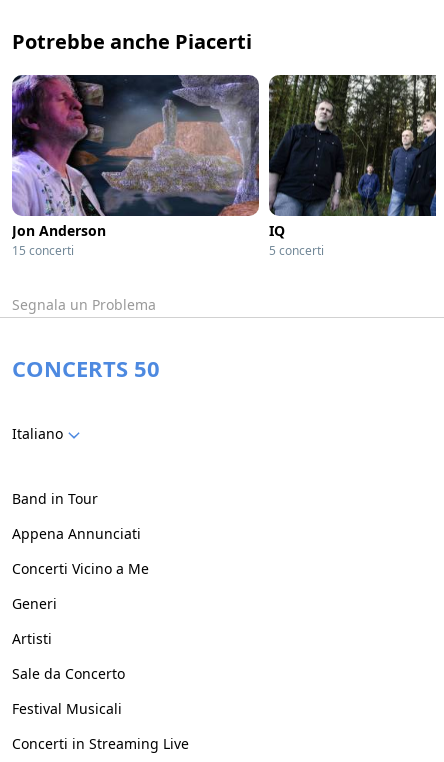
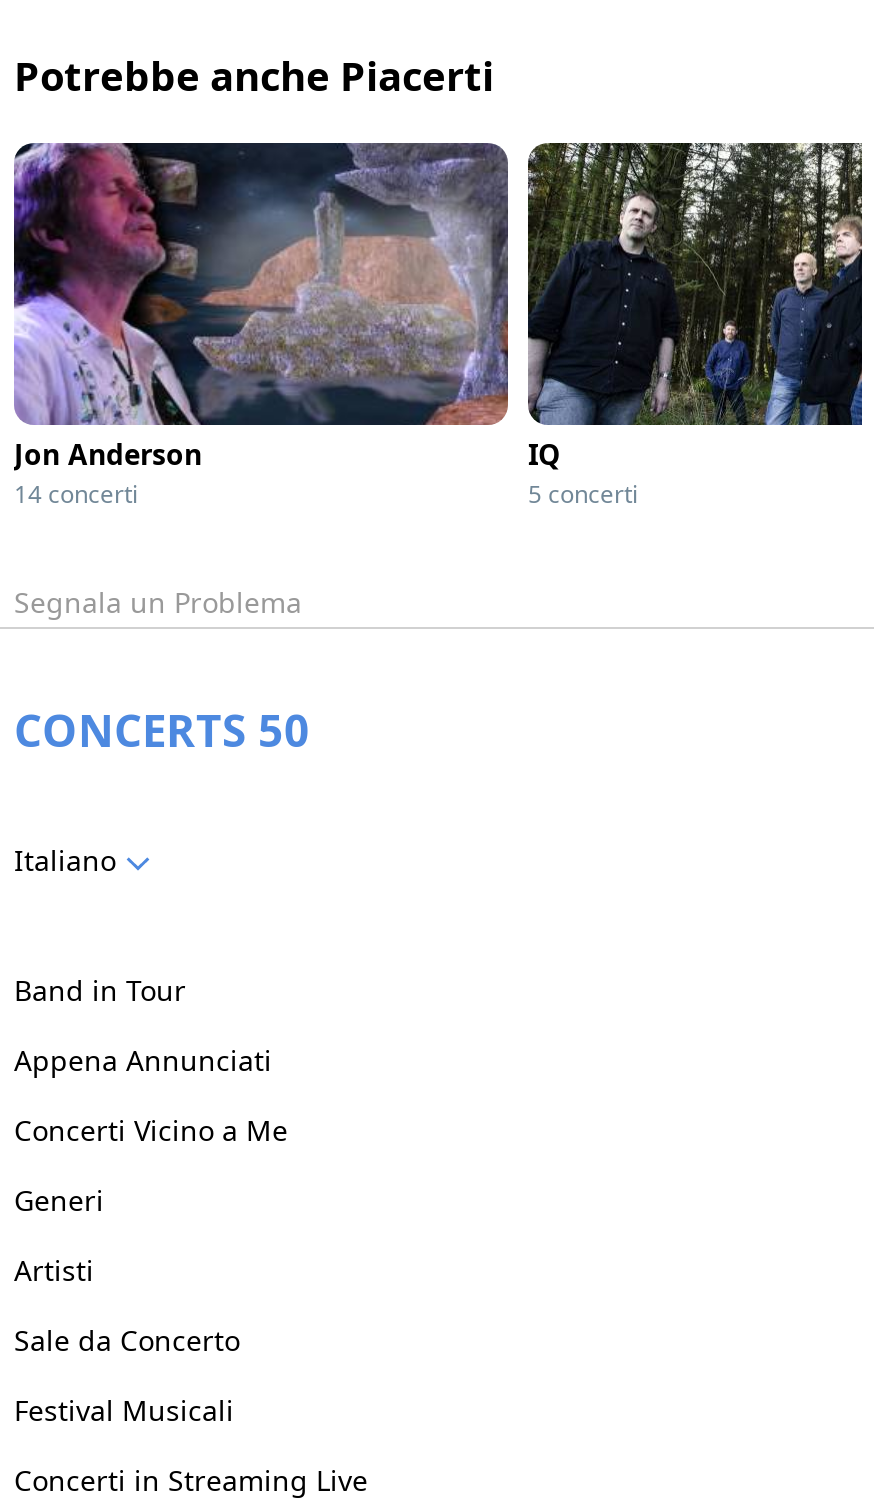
- 15 concerti
+ 14 concerti
